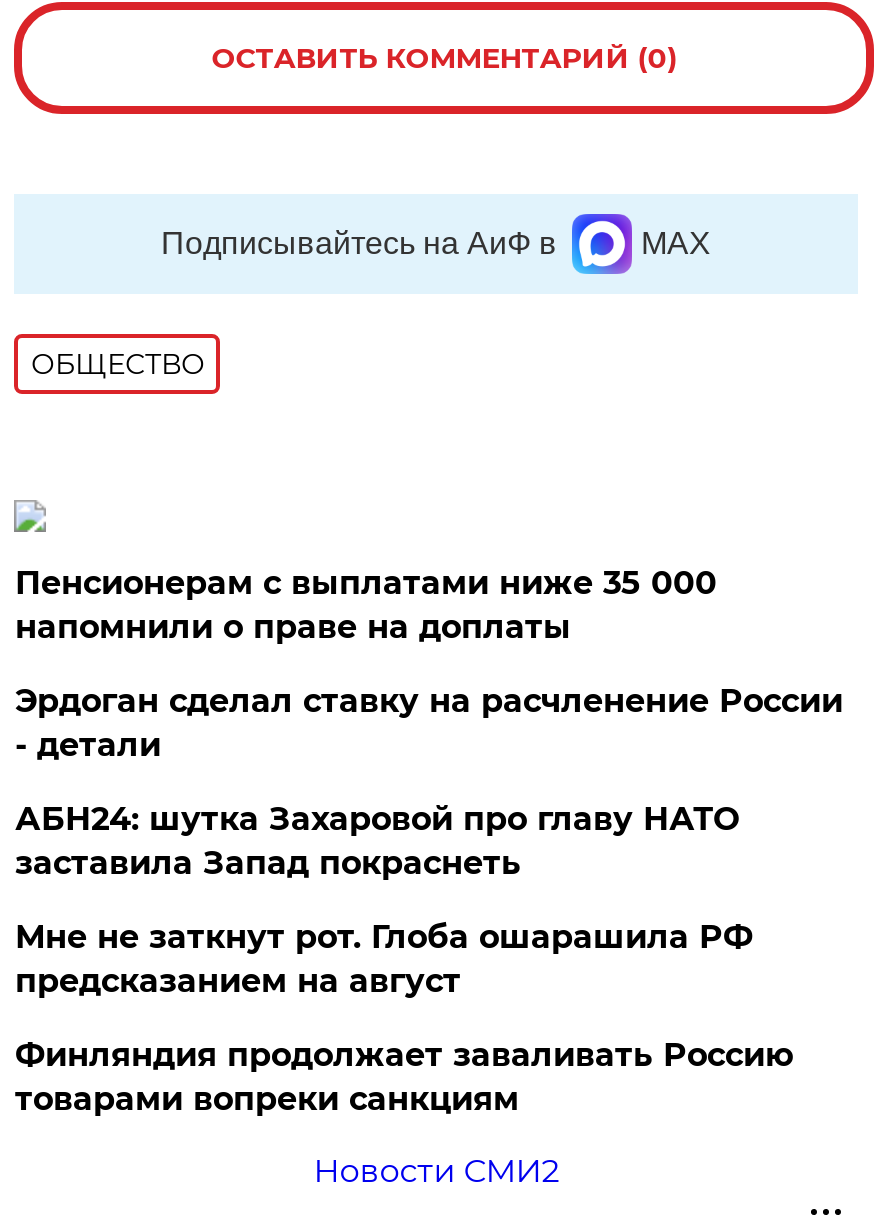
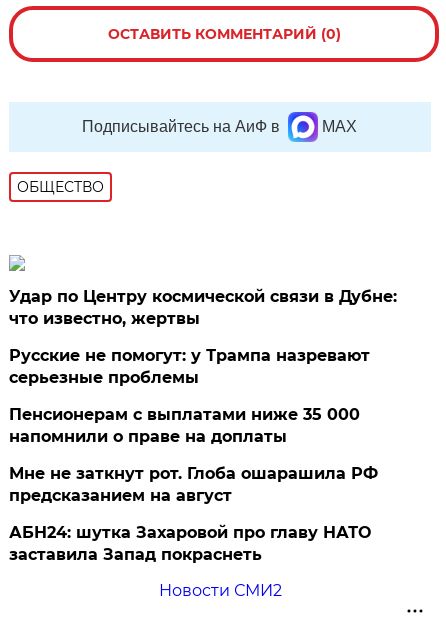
+ Удар по Центру космической связи в Дубне:
+ что известно, жертвы
+ Русские не помогут: у Трампа назревают
+ серьезные проблемы

moved down: Пенсионерам с выплатами ниже 35 000 | напомнили о праве на доплаты

- Эрдоган сделал ставку на расчленение России
- - детали

moved down: АБН24: шутка Захаровой про главу НАТО | заставила Запад покраснеть

- Финляндия продолжает заваливать Россию
- товарами вопреки санкциям
